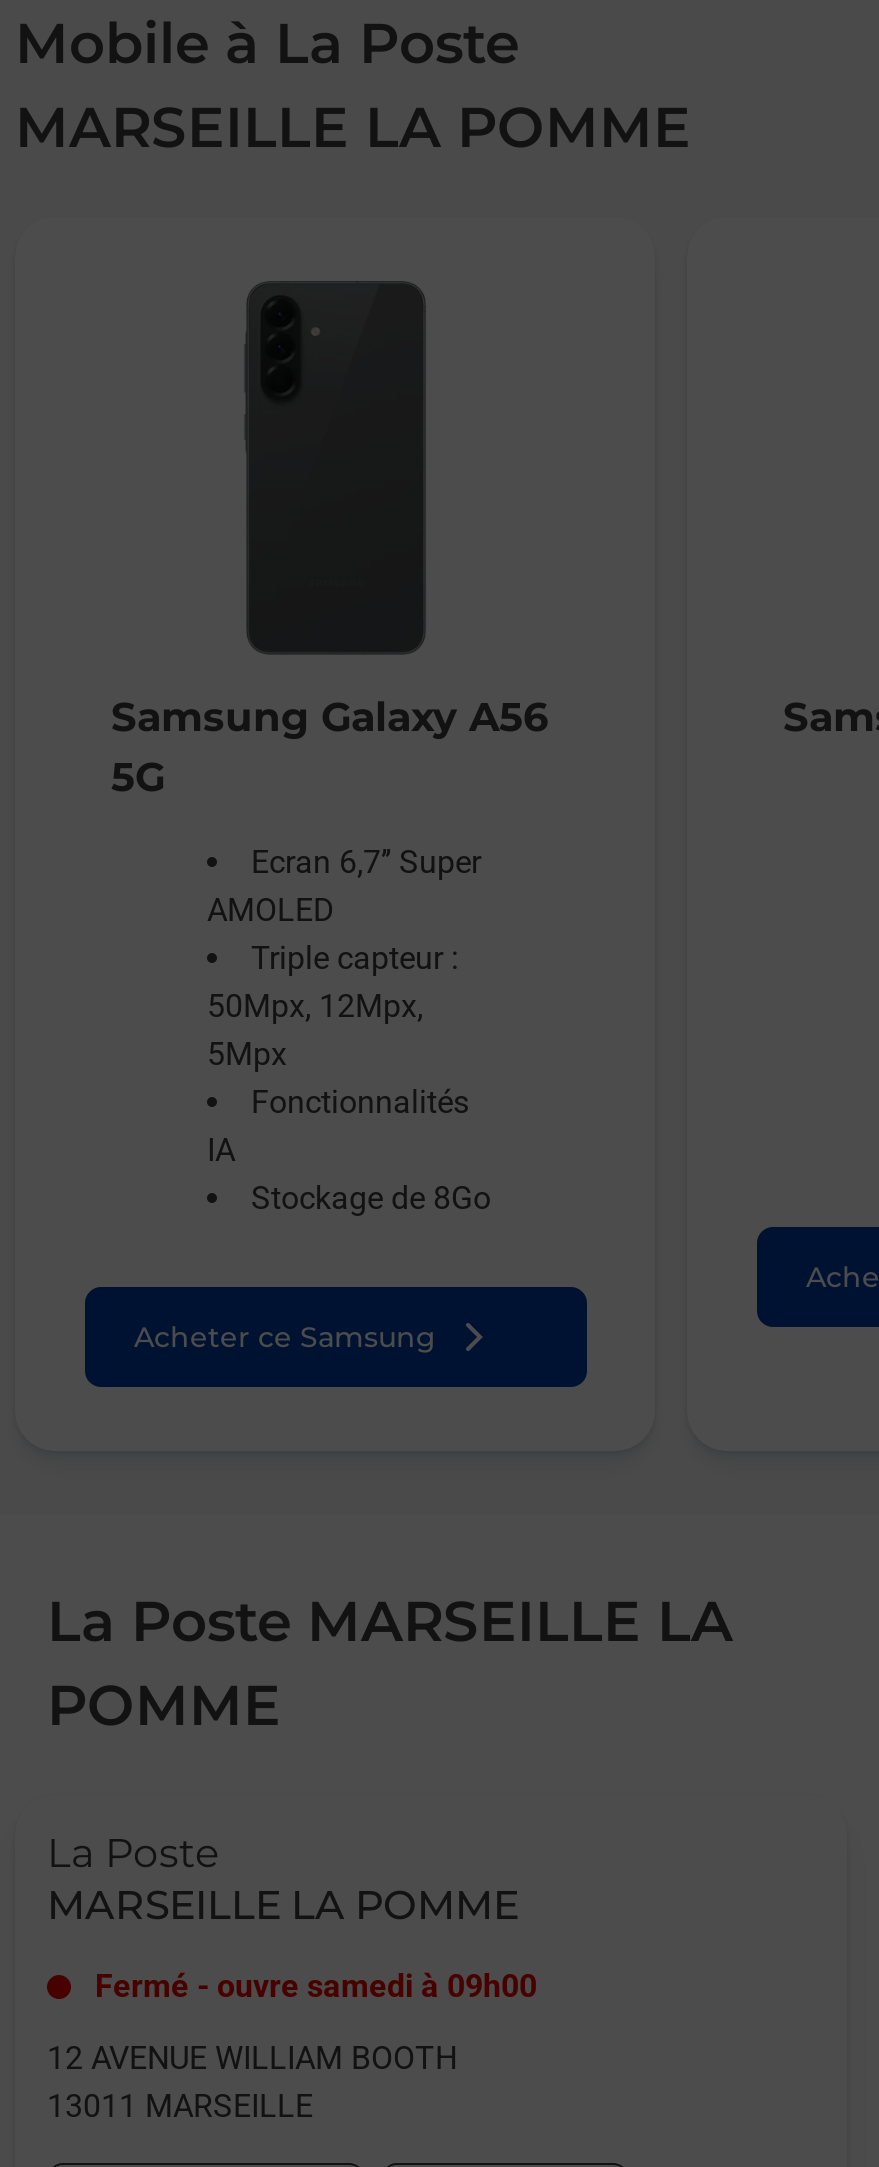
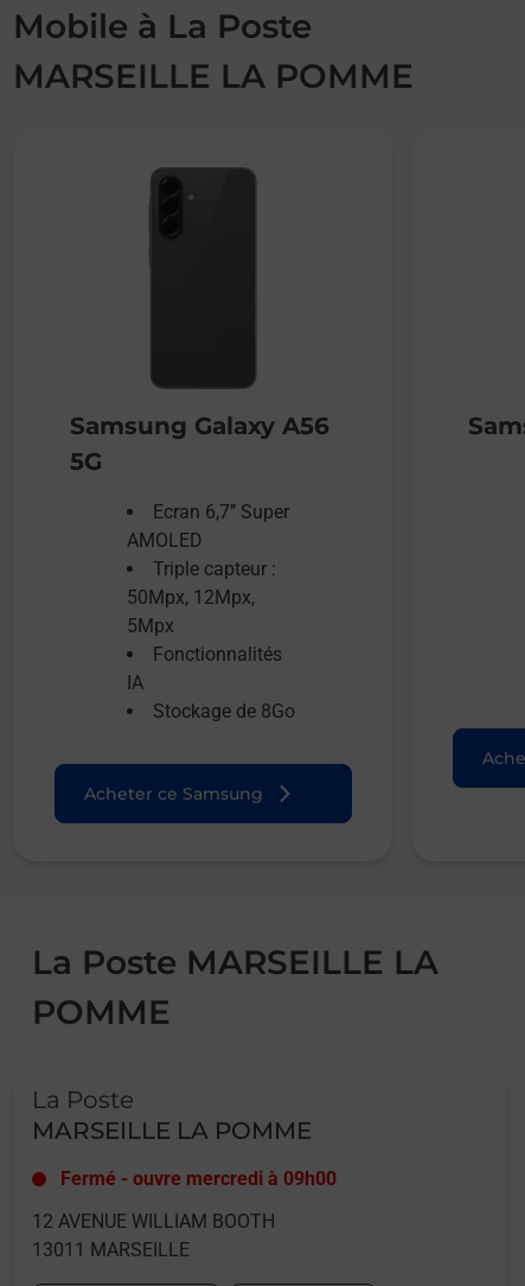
- Fermé - ouvre samedi à 09h00
+ Fermé - ouvre mercredi à 09h00
